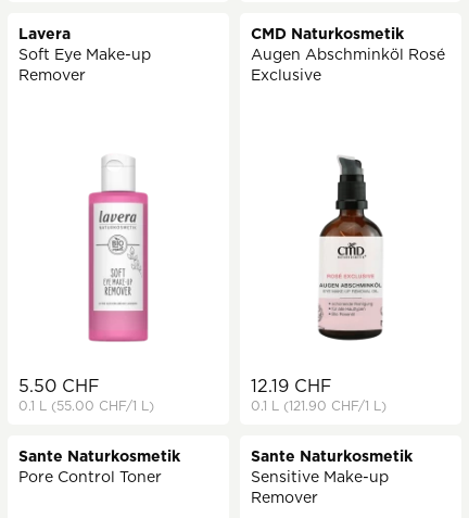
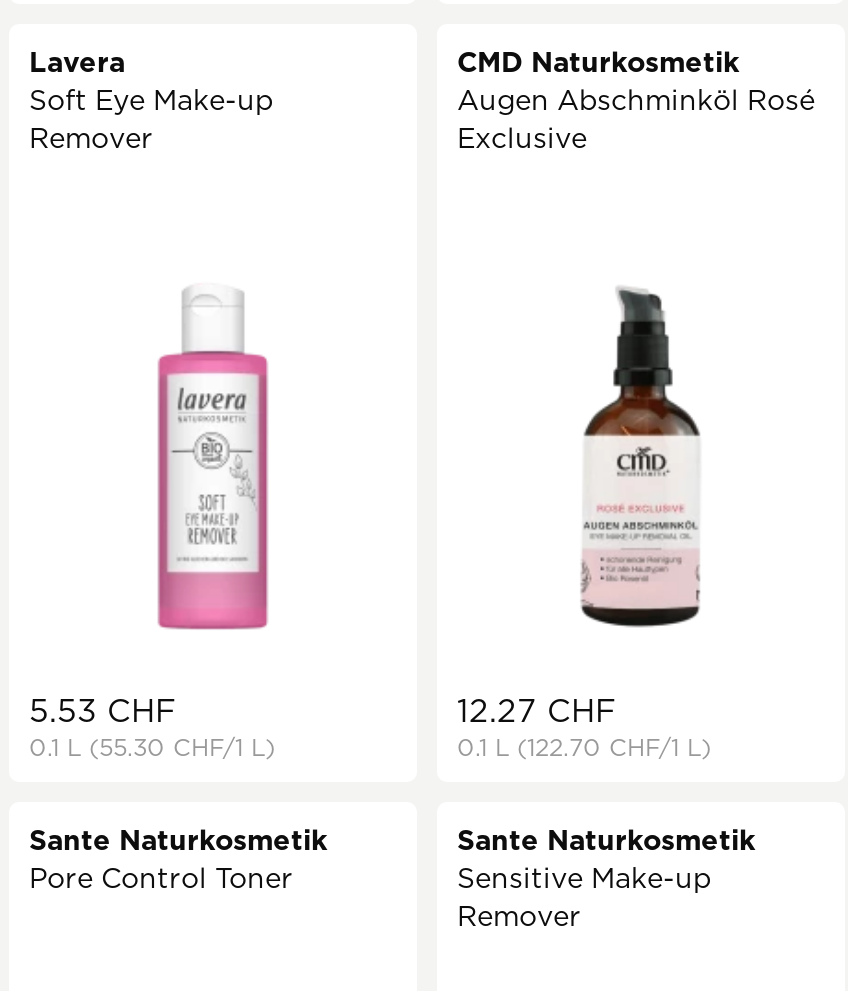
- 5.50 CHF
+ 5.53 CHF

- 12.19 CHF
+ 12.27 CHF

- 0.1 L (55.00 CHF/1 L)
+ 0.1 L (55.30 CHF/1 L)

- 0.1 L (121.90 CHF/1 L)
+ 0.1 L (122.70 CHF/1 L)
